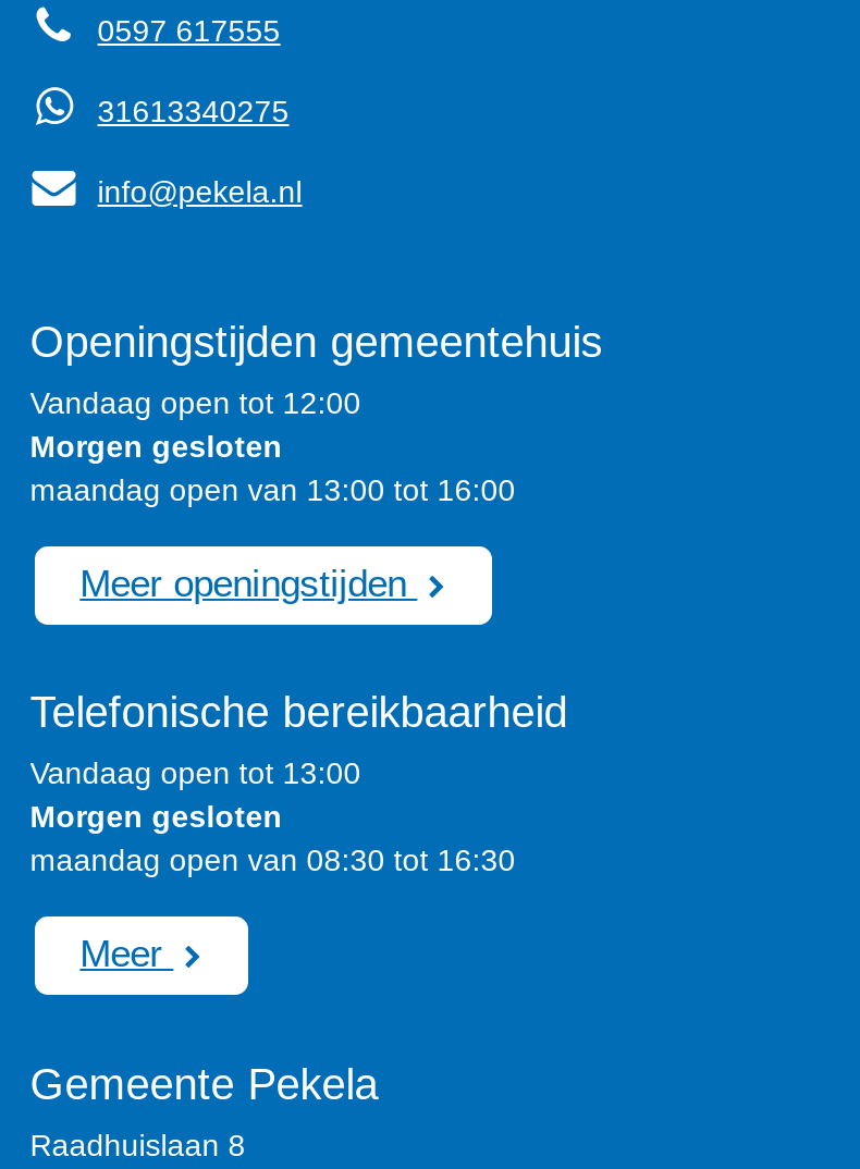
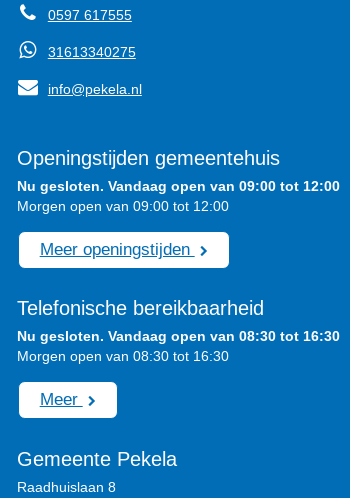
- Vandaag open tot 12:00
- Morgen gesloten
- maandag open van 13:00 tot 16:00
+ Nu gesloten. Vandaag open van 09:00 tot 12:00
+ Morgen open van 09:00 tot 12:00

- Vandaag open tot 13:00
- Morgen gesloten
- maandag open van 08:30 tot 16:30
+ Nu gesloten. Vandaag open van 08:30 tot 16:30
+ Morgen open van 08:30 tot 16:30
